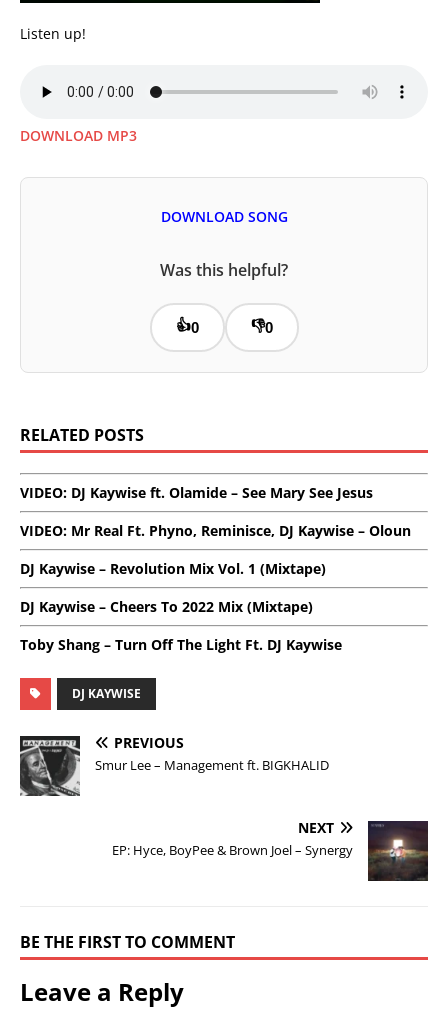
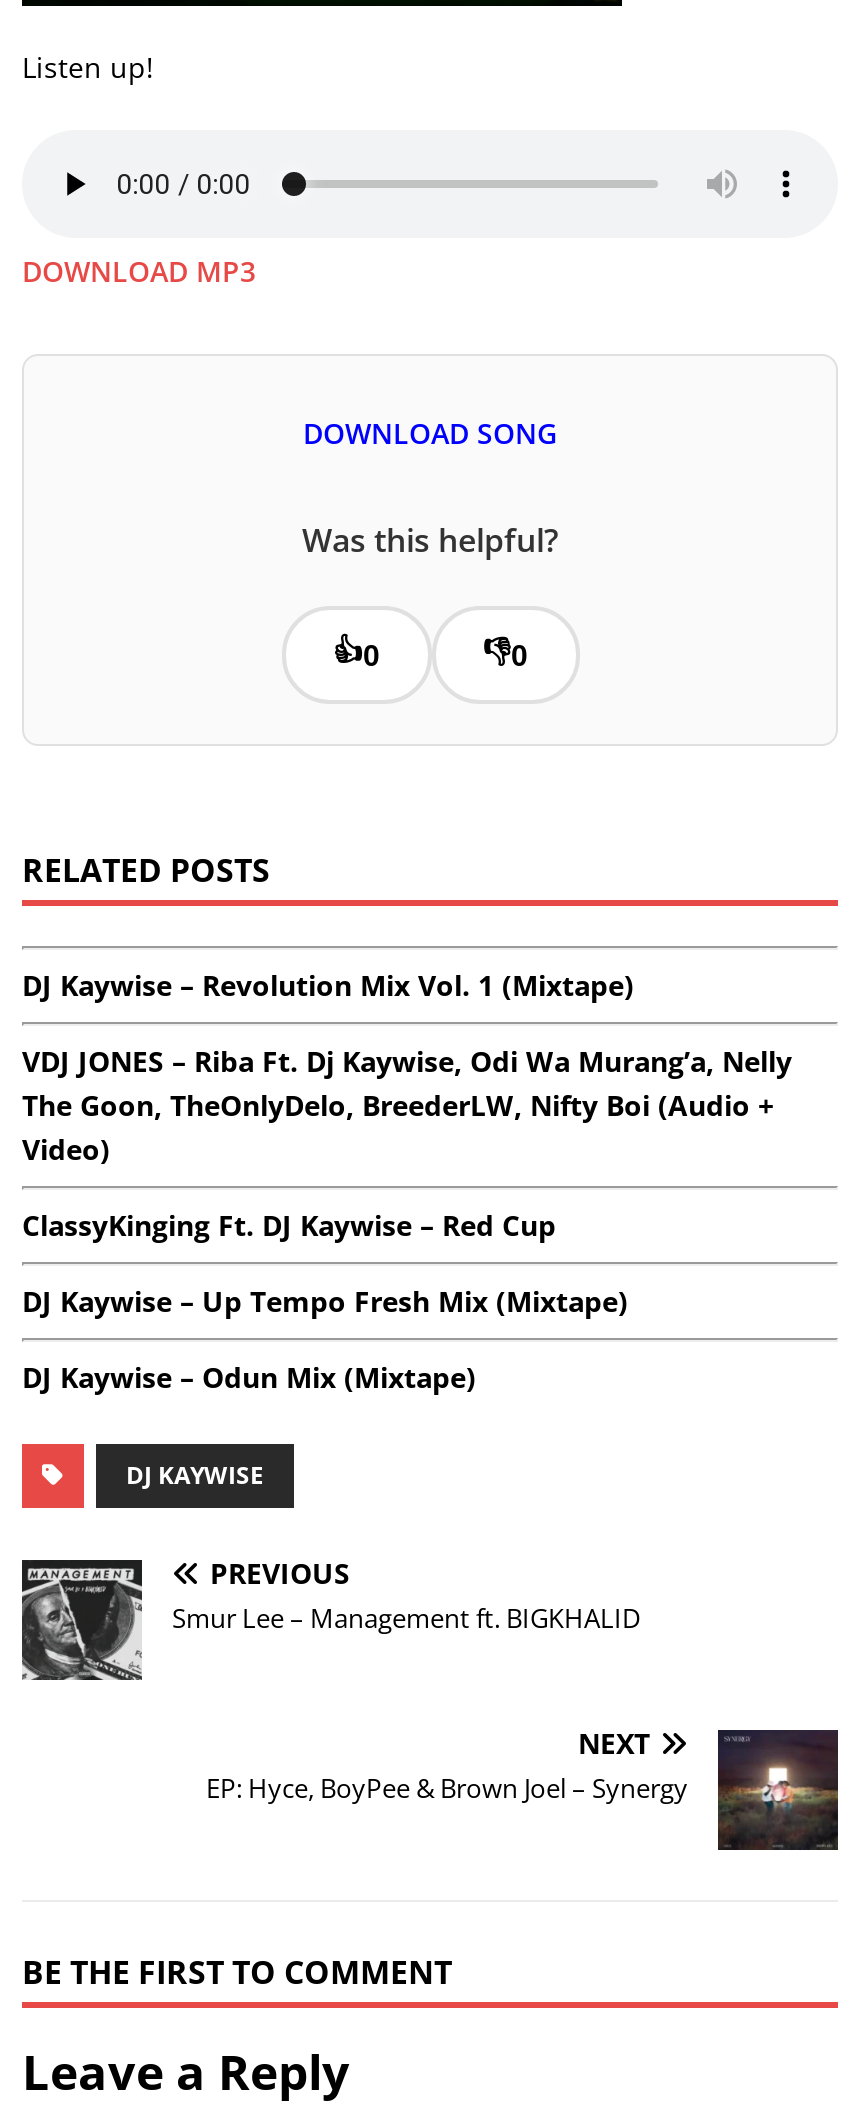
- VIDEO: DJ Kaywise ft. Olamide – See Mary See Jesus
- VIDEO: Mr Real Ft. Phyno, Reminisce, DJ Kaywise – Oloun

moved up: DJ Kaywise – Revolution Mix Vol. 1 (Mixtape)

- DJ Kaywise – Cheers To 2022 Mix (Mixtape)
- Toby Shang – Turn Off The Light Ft. DJ Kaywise
+ VDJ JONES – Riba Ft. Dj Kaywise, Odi Wa Murang’a, Nelly
+ The Goon, TheOnlyDelo, BreederLW, Nifty Boi (Audio +
+ Video)
+ ClassyKinging Ft. DJ Kaywise – Red Cup
+ DJ Kaywise – Up Tempo Fresh Mix (Mixtape)
+ DJ Kaywise – Odun Mix (Mixtape)
